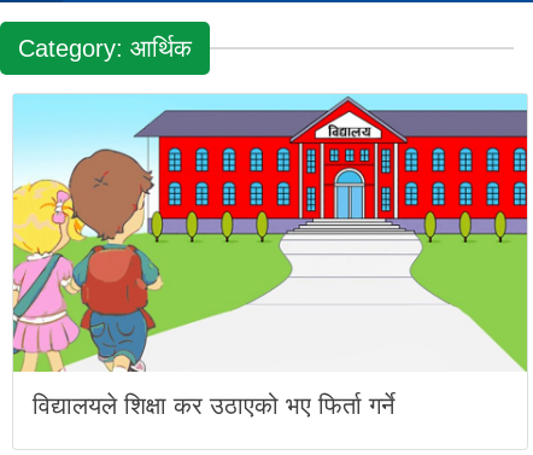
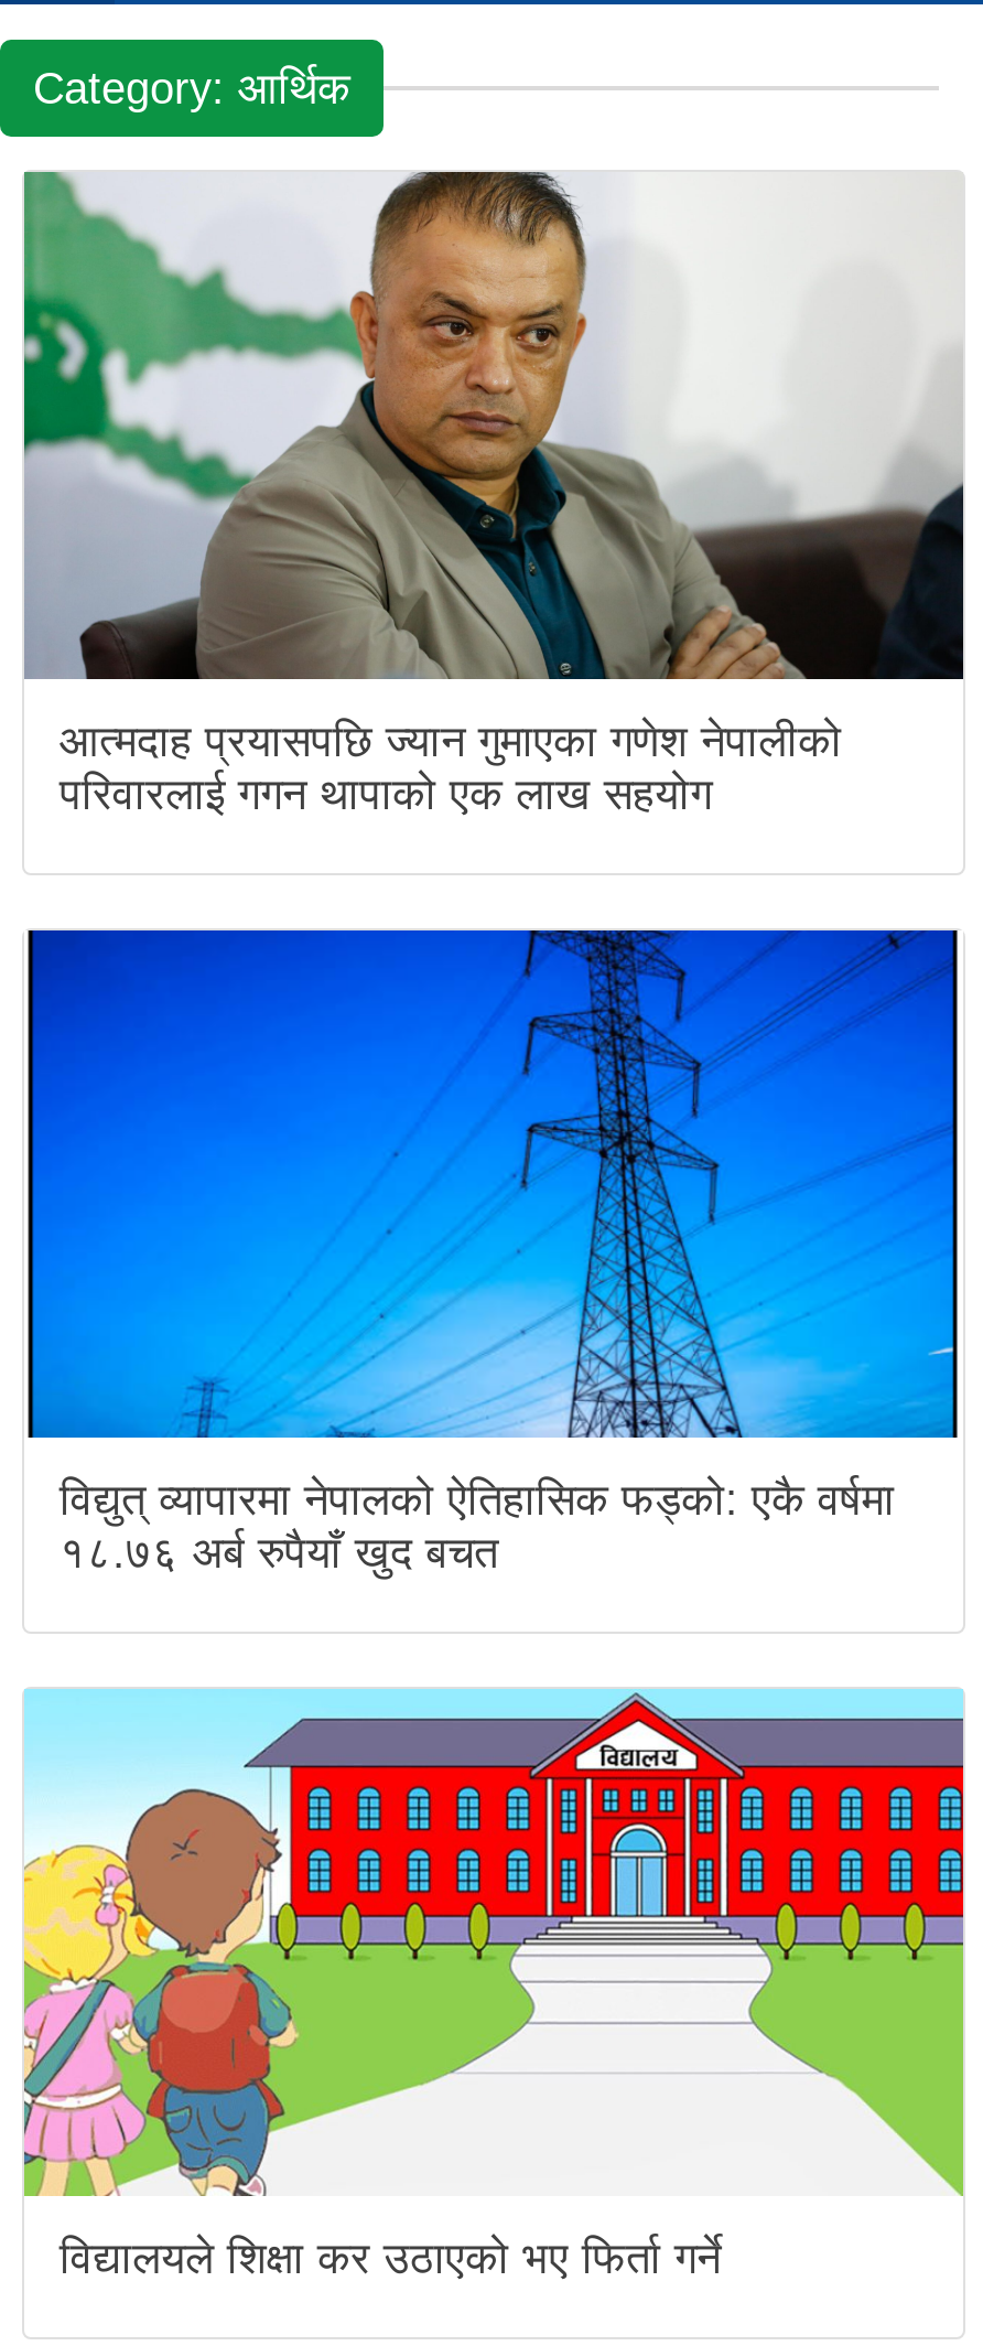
+ [image]
+ आत्मदाह प्रयासपछि ज्यान गुमाएका गणेश नेपालीको
+ परिवारलाई गगन थापाको एक लाख सहयोग

+ [image]
+ विद्युत् व्यापारमा नेपालको ऐतिहासिक फड्को: एकै वर्षमा
+ १८.७६ अर्ब रुपैयाँ खुद बचत
